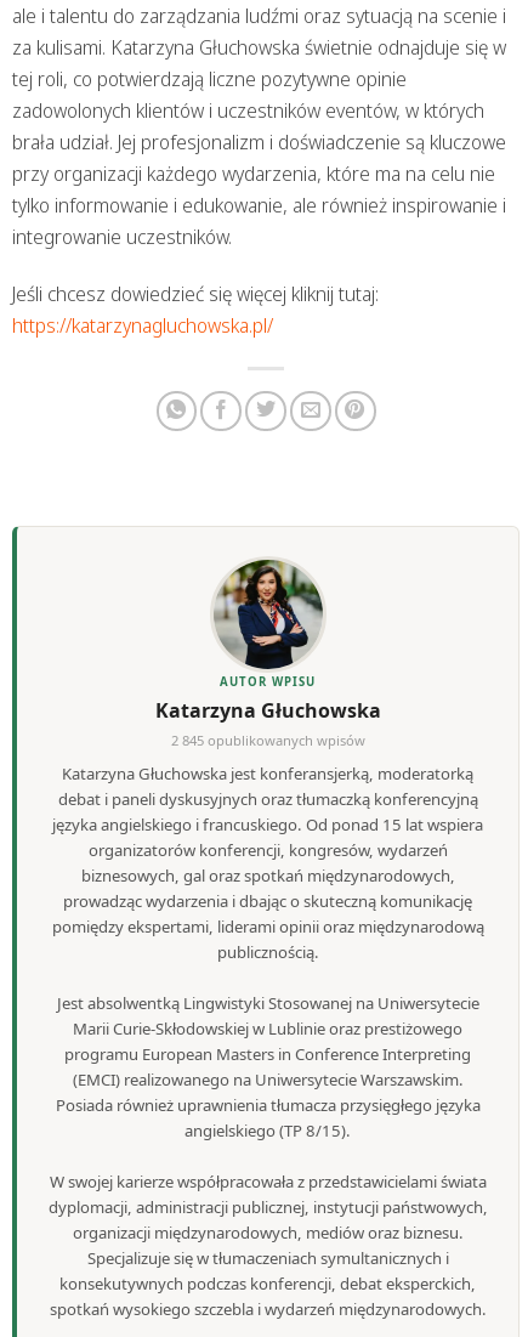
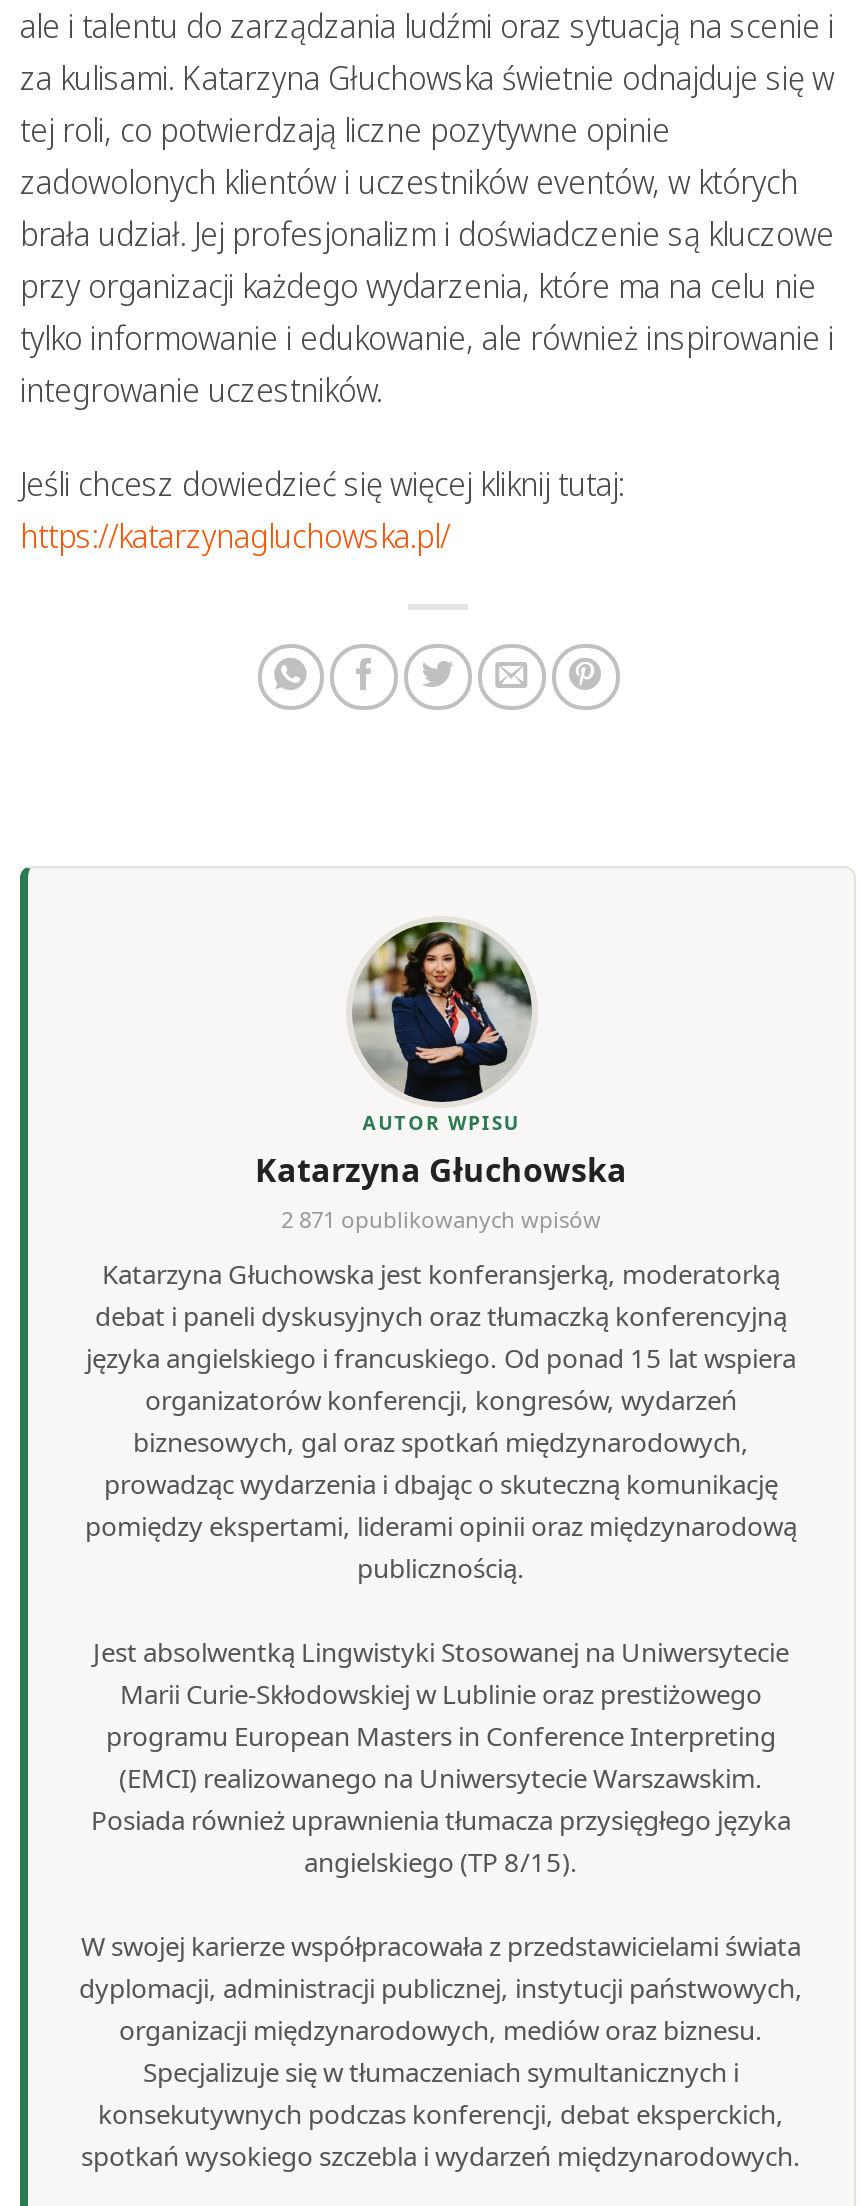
- 2 845 opublikowanych wpisów
+ 2 871 opublikowanych wpisów
